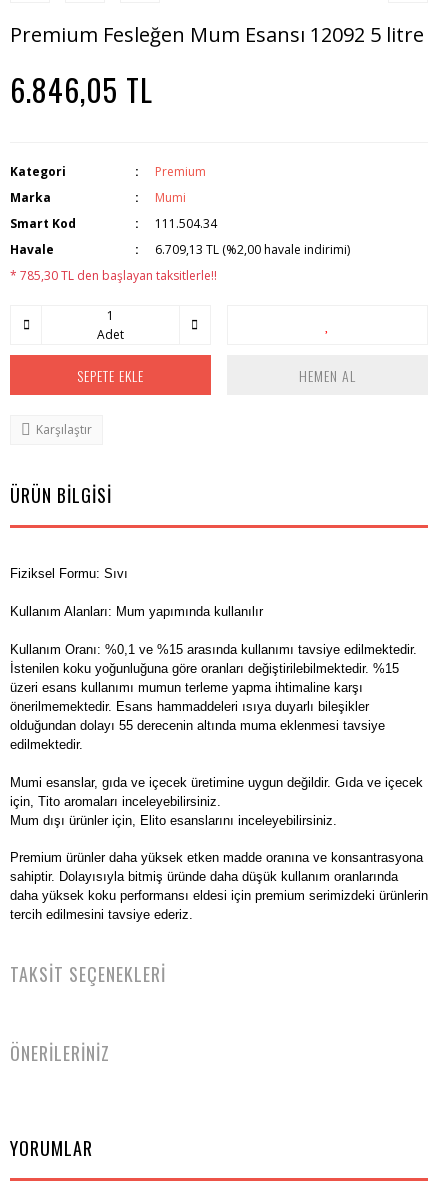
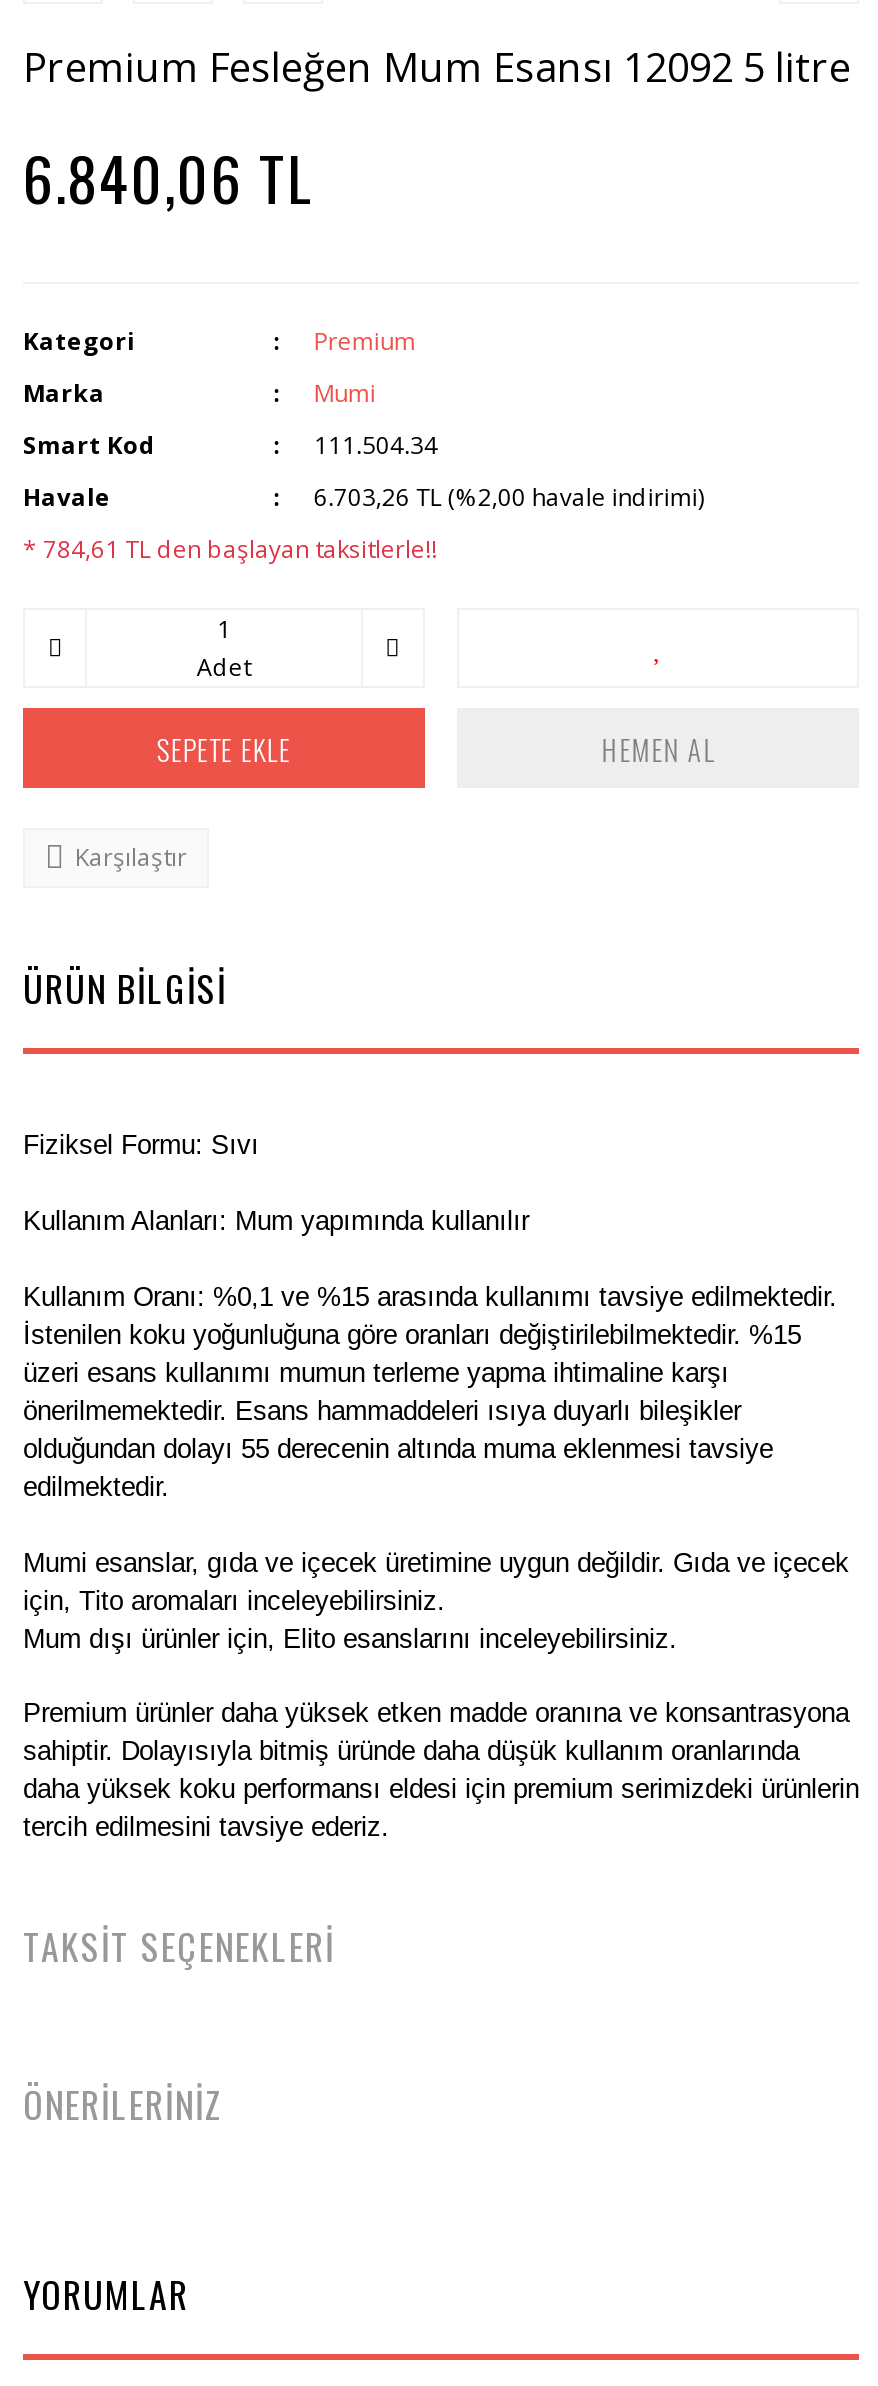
- 6.846,05 TL
+ 6.840,06 TL

- 6.709,13 TL (%2,00 havale indirimi)
+ 6.703,26 TL (%2,00 havale indirimi)

- * 785,30 TL den başlayan taksitlerle!!
+ * 784,61 TL den başlayan taksitlerle!!
